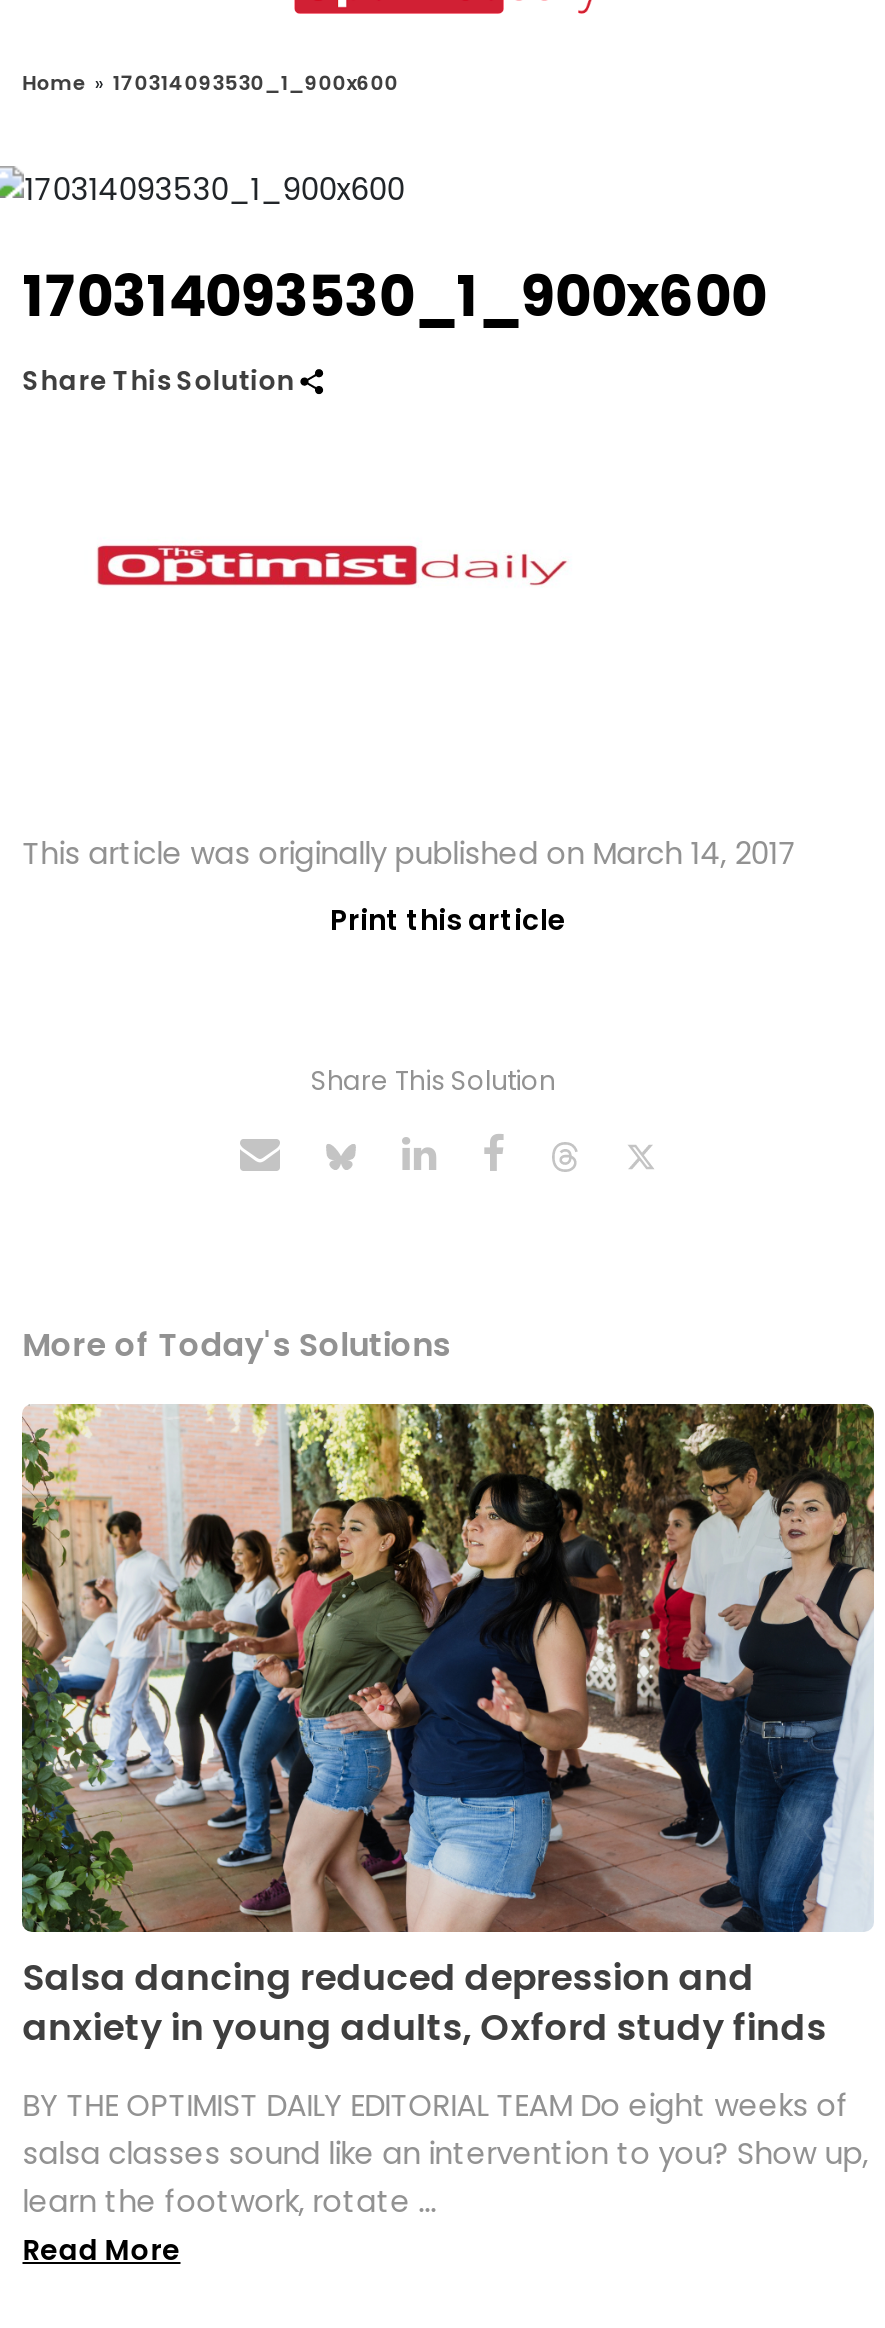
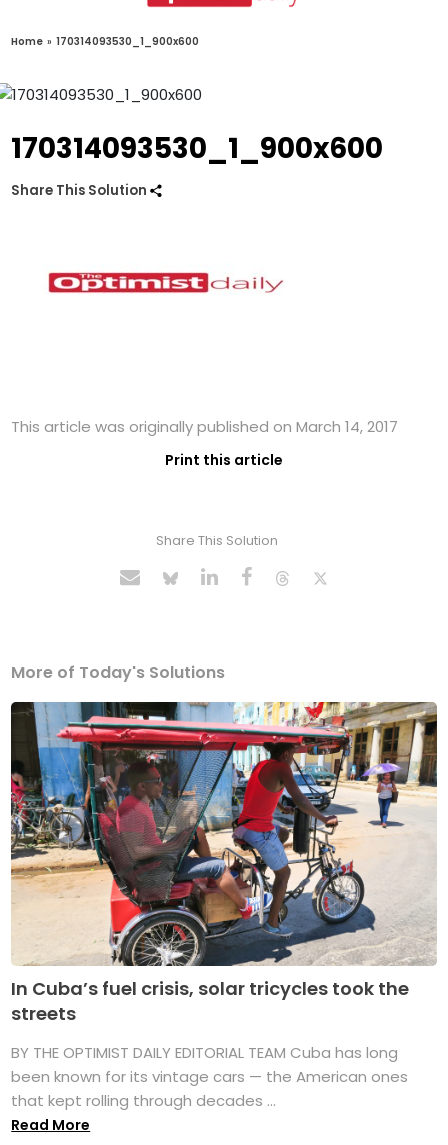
- [image]
- Salsa dancing reduced depression and
- anxiety in young adults, Oxford study finds
+ [image]
+ In Cuba’s fuel crisis, solar tricycles took the
+ streets

- BY THE OPTIMIST DAILY EDITORIAL TEAM Do eight weeks of
- salsa classes sound like an intervention to you? Show up,
- learn the footwork, rotate ...
+ BY THE OPTIMIST DAILY EDITORIAL TEAM Cuba has long
+ been known for its vintage cars — the American ones
+ that kept rolling through decades ...
